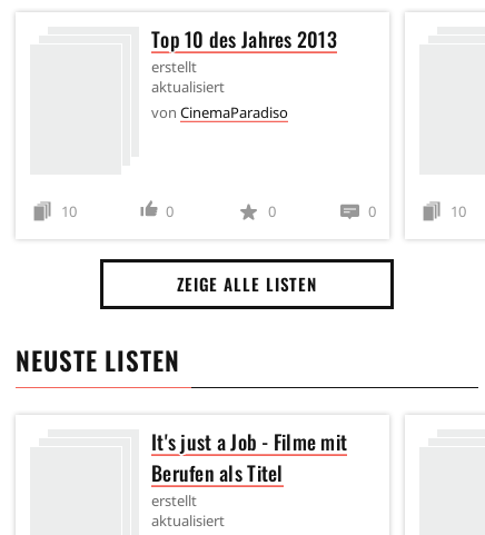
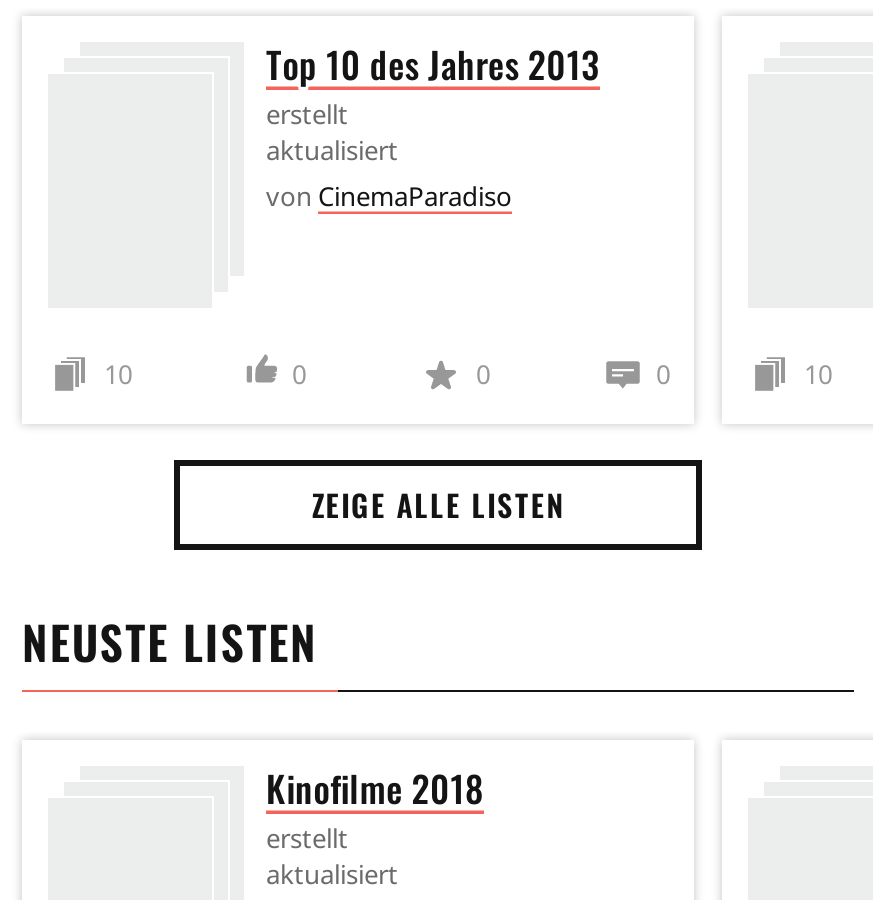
- It's just a Job - Filme mit
- Berufen als Titel
+ Kinofilme 2018
